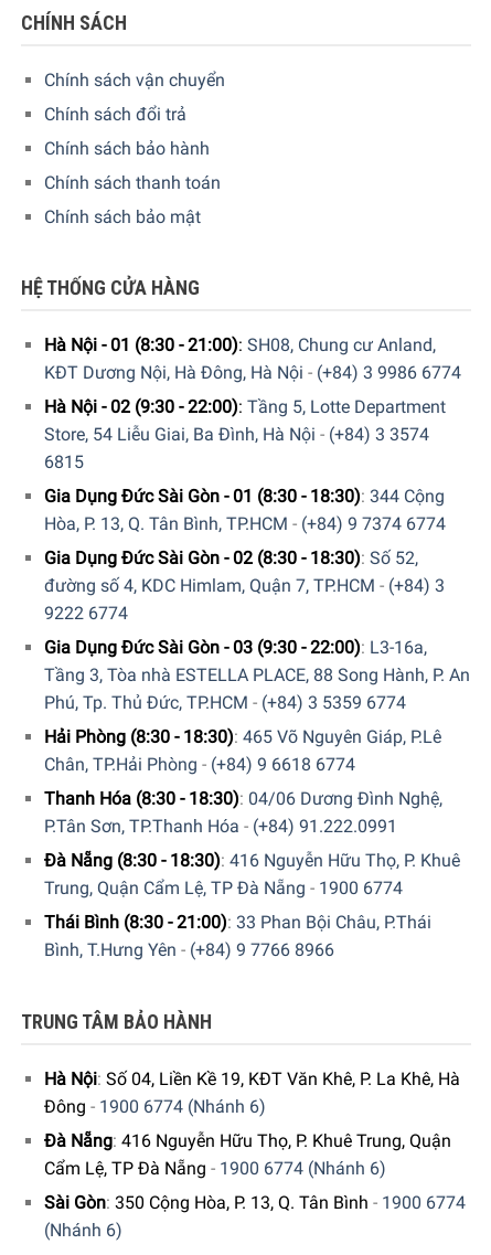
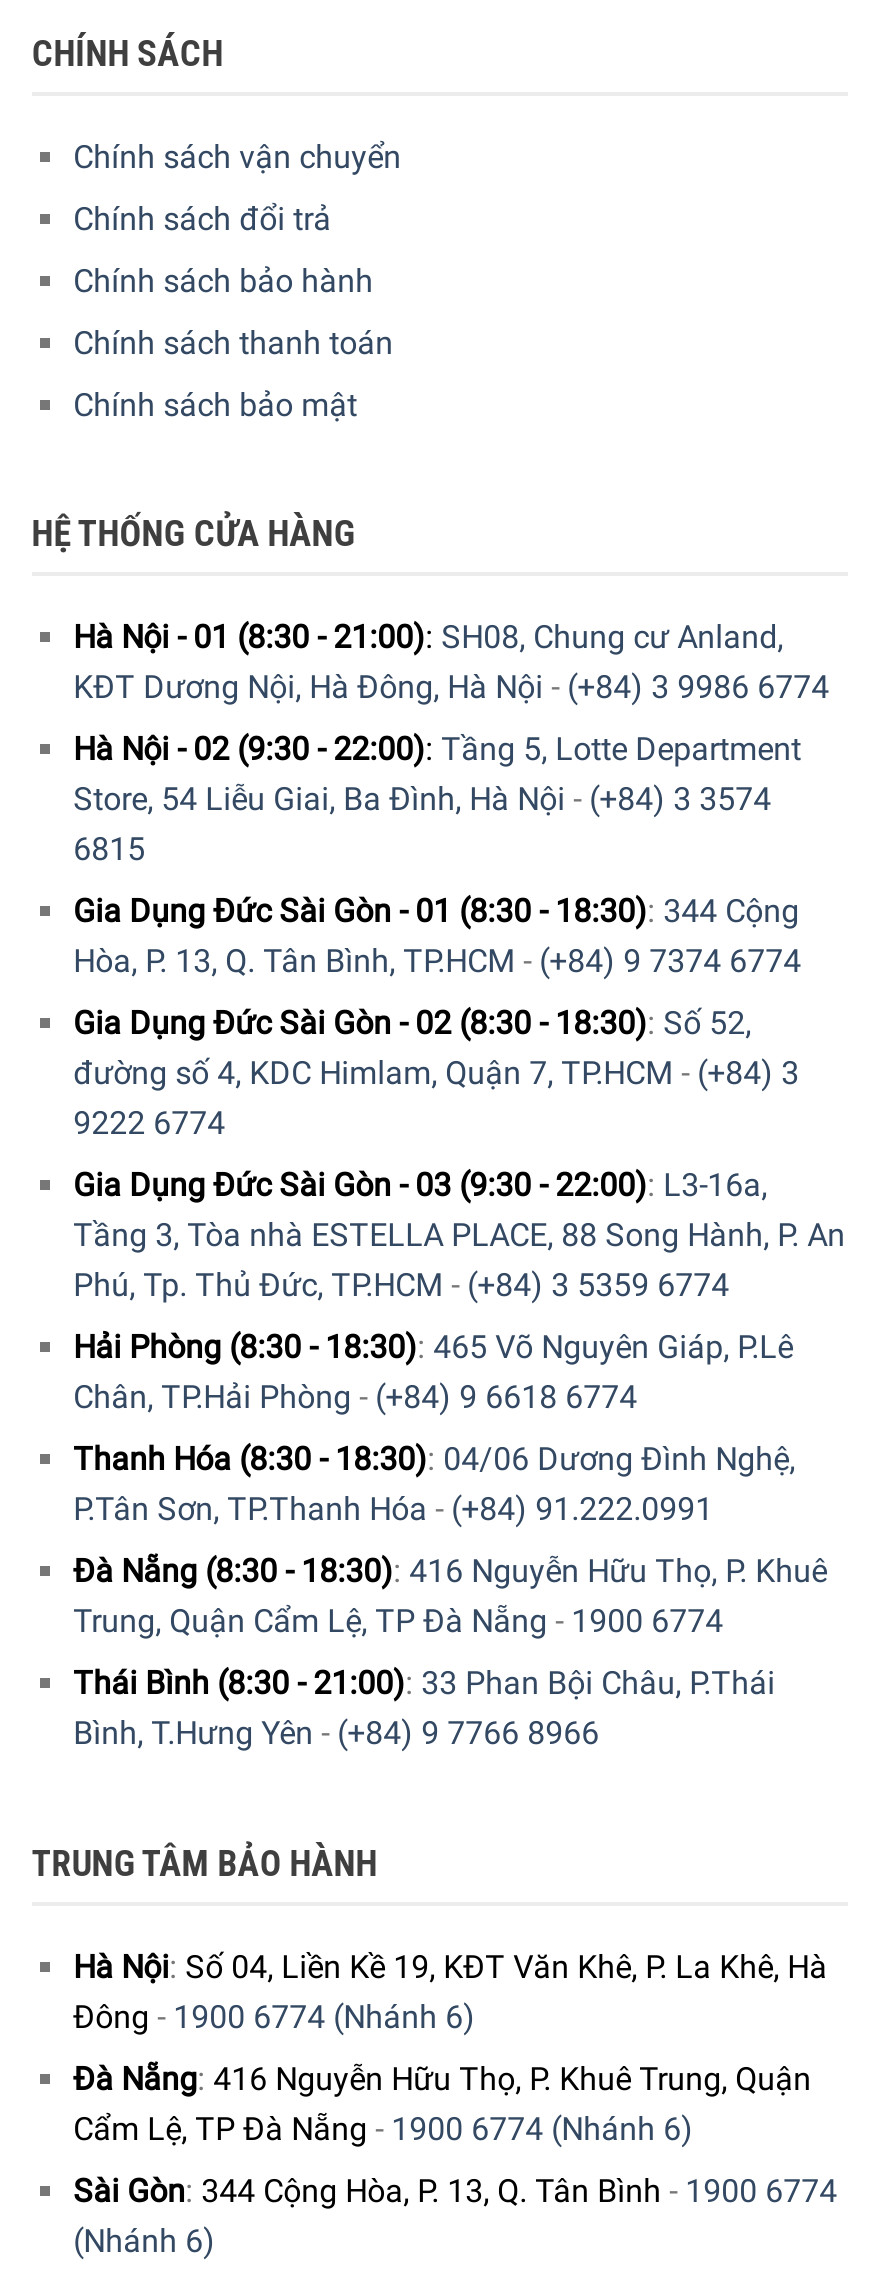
- Sài Gòn: 350 Cộng Hòa, P. 13, Q. Tân Bình - 1900 6774
+ Sài Gòn: 344 Cộng Hòa, P. 13, Q. Tân Bình - 1900 6774
